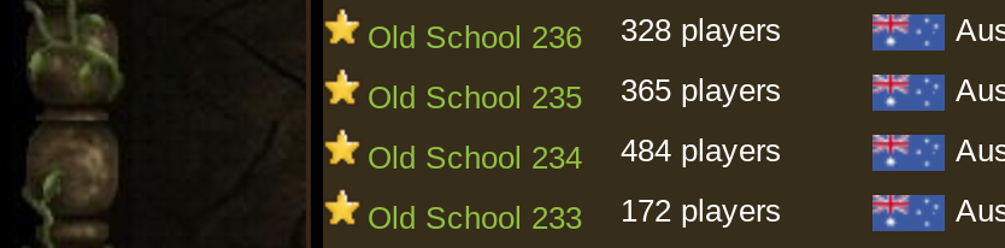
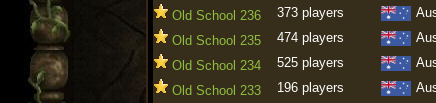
- Old School 236 328 players
+ Old School 236 373 players

- Old School 235 365 players
+ Old School 235 474 players

- Old School 234 484 players
+ Old School 234 525 players

- Old School 233 172 players
+ Old School 233 196 players
